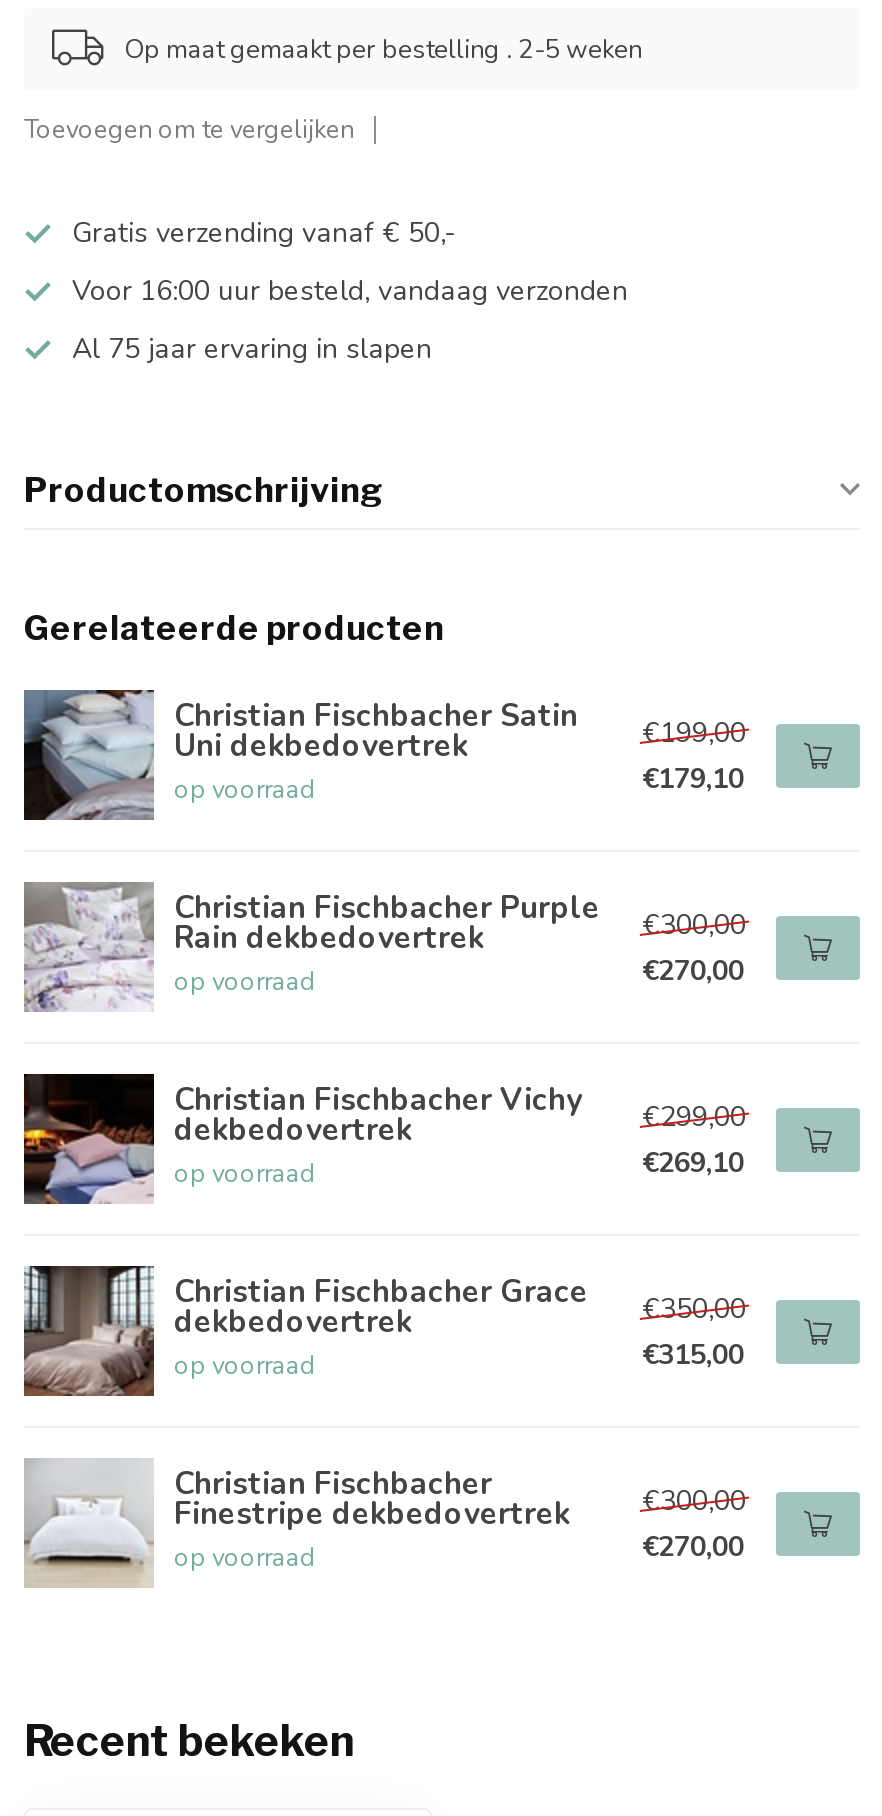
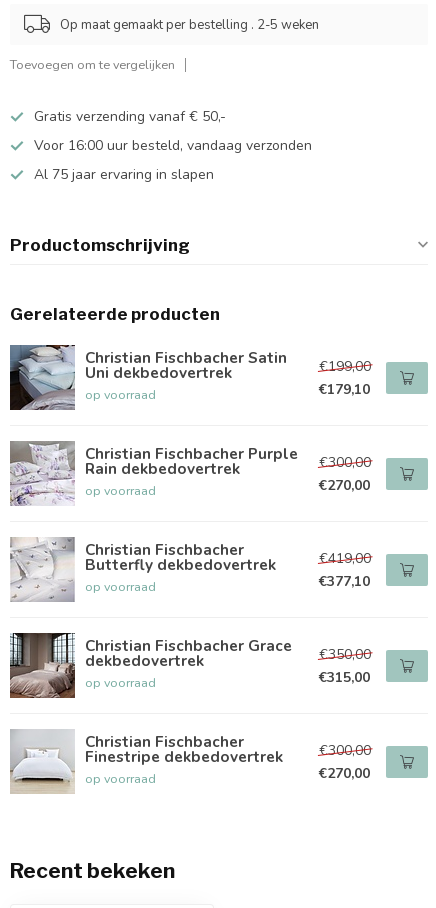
- [image]
- Christian Fischbacher Vichy
- dekbedovertrek
+ [image]
+ Christian Fischbacher
+ Butterfly dekbedovertrek

- €299,00
+ €419,00

- €269,10
+ €377,10
